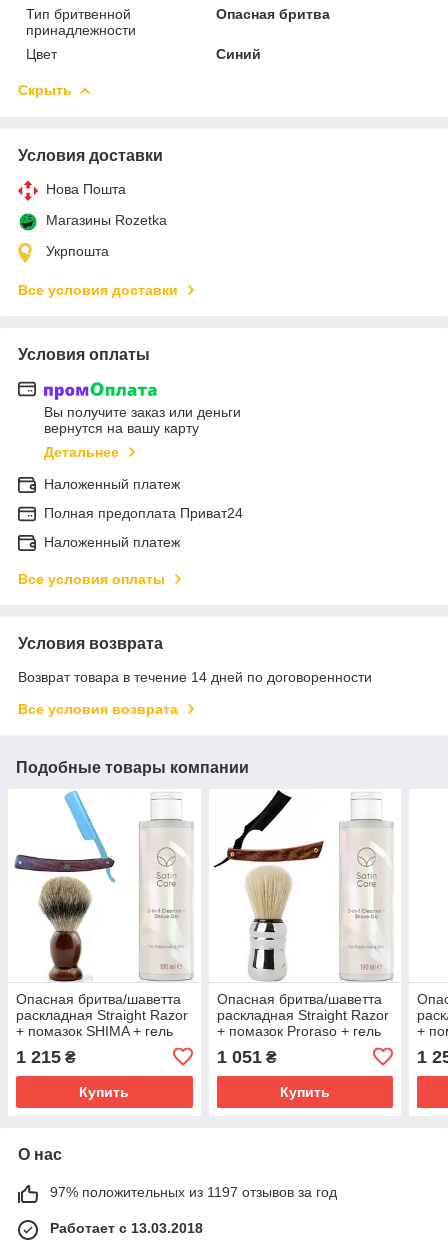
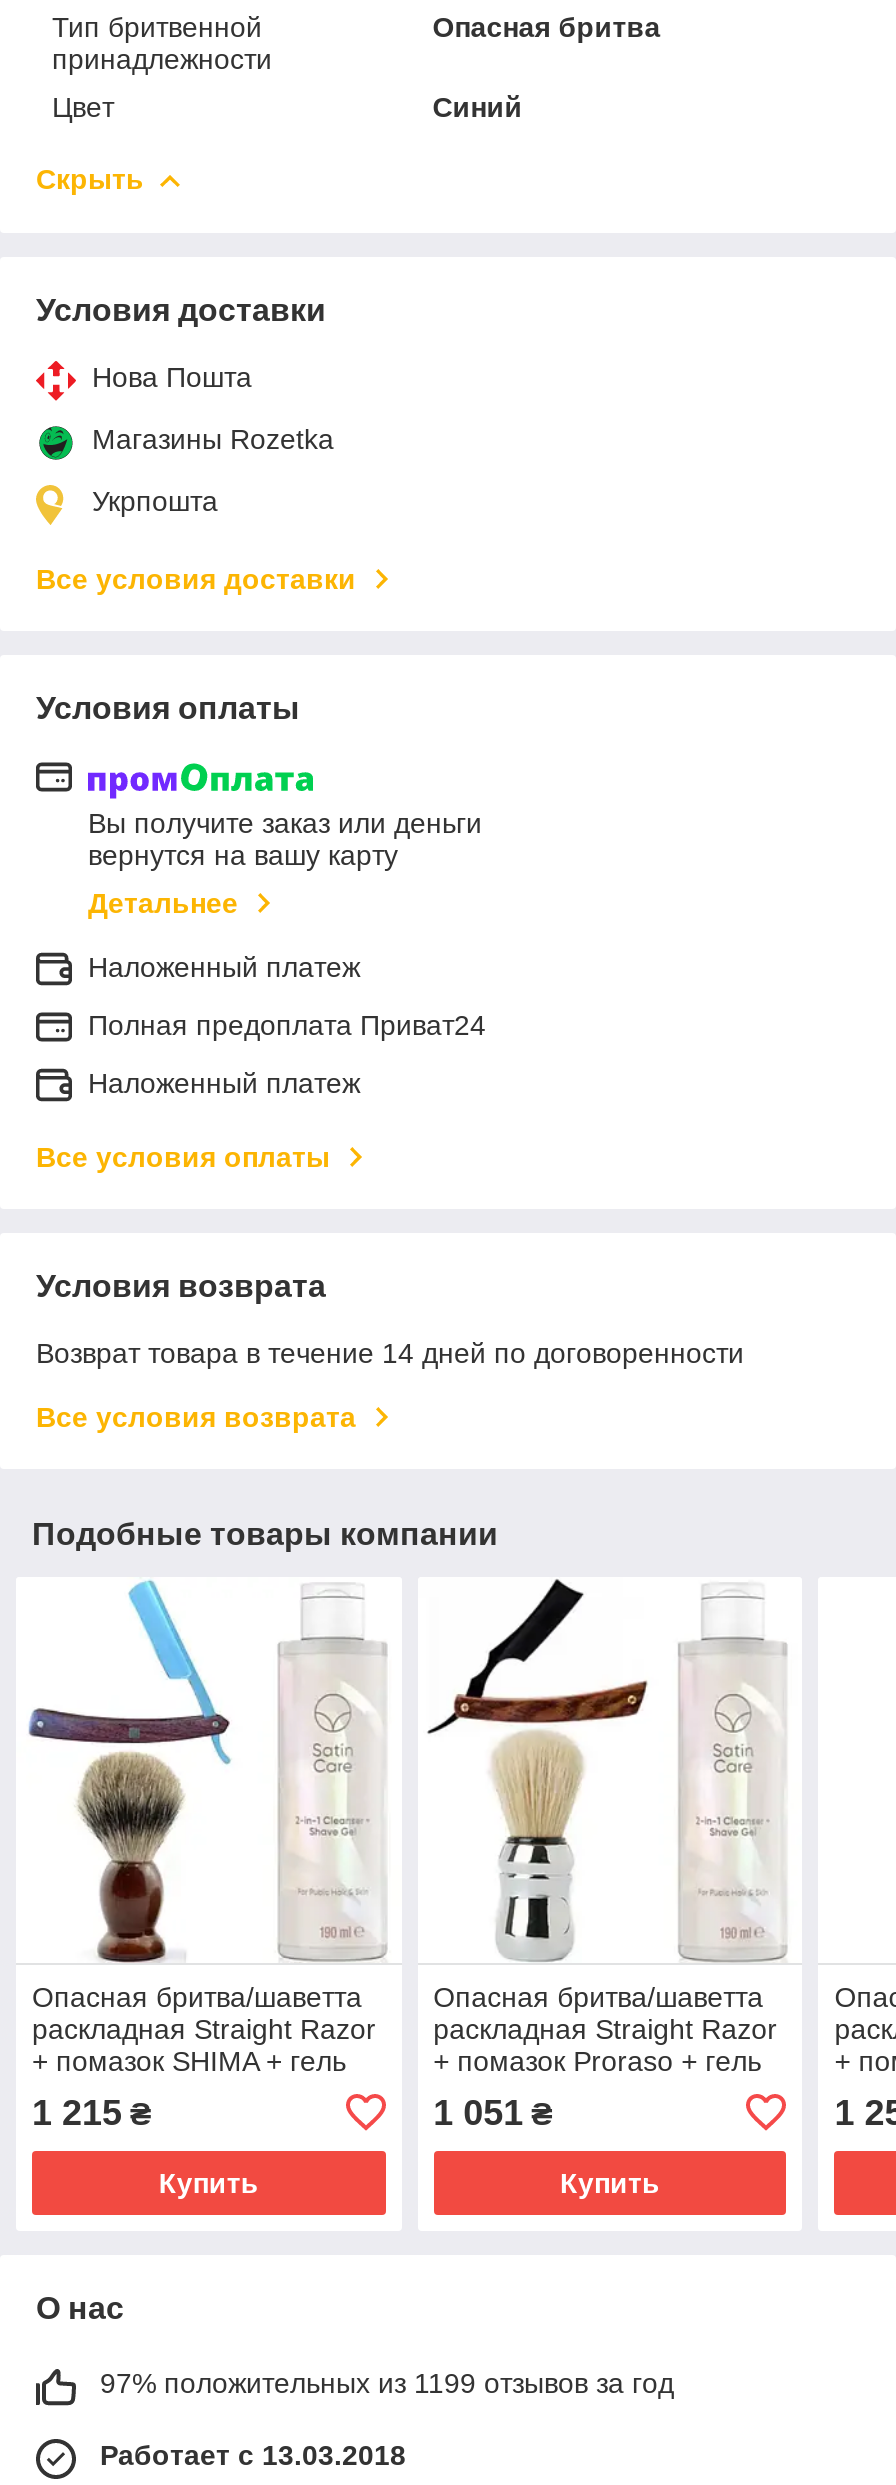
- 97% положительных из 1197 отзывов за год
+ 97% положительных из 1199 отзывов за год
